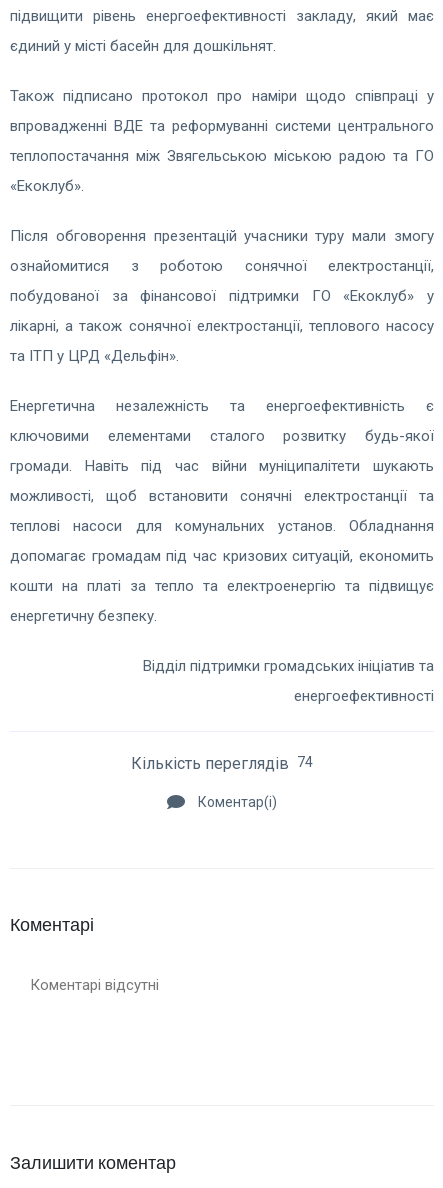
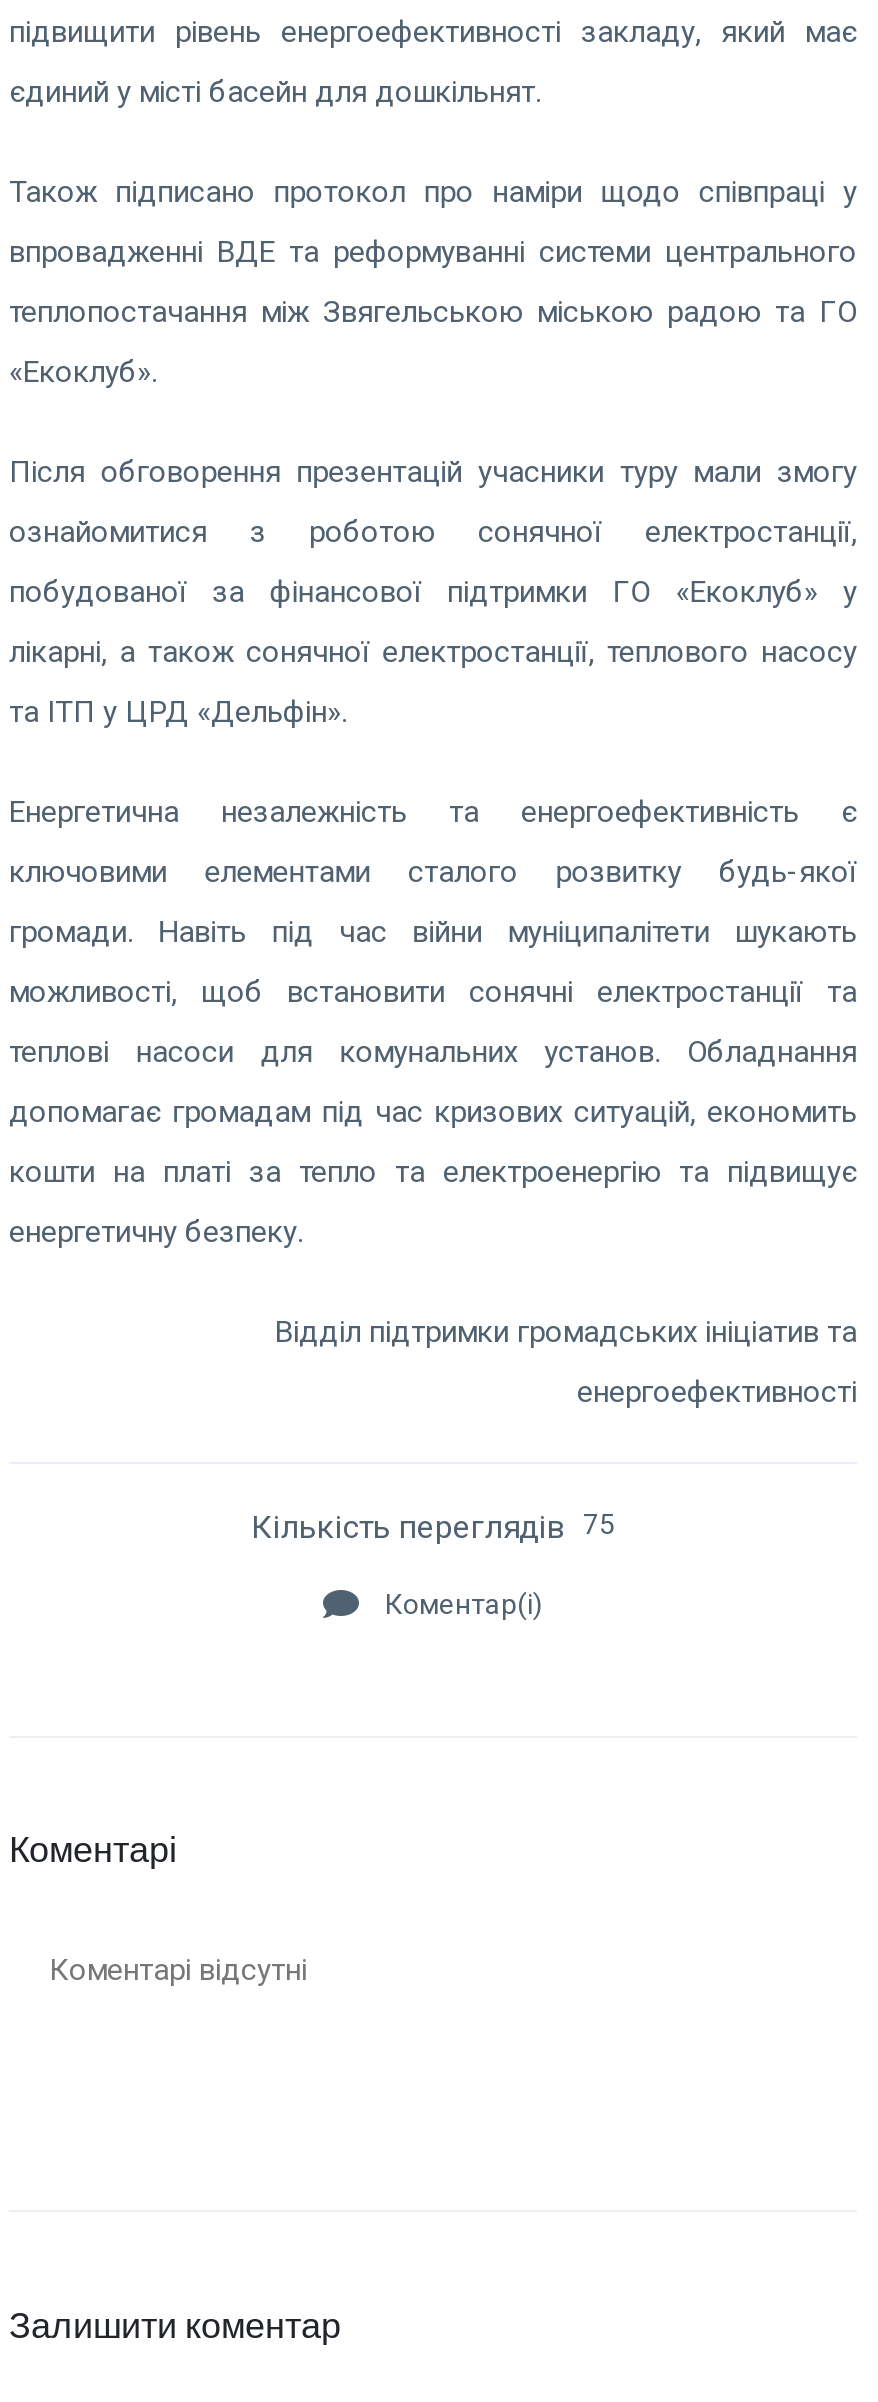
- Кількість переглядів 74
+ Кількість переглядів 75
